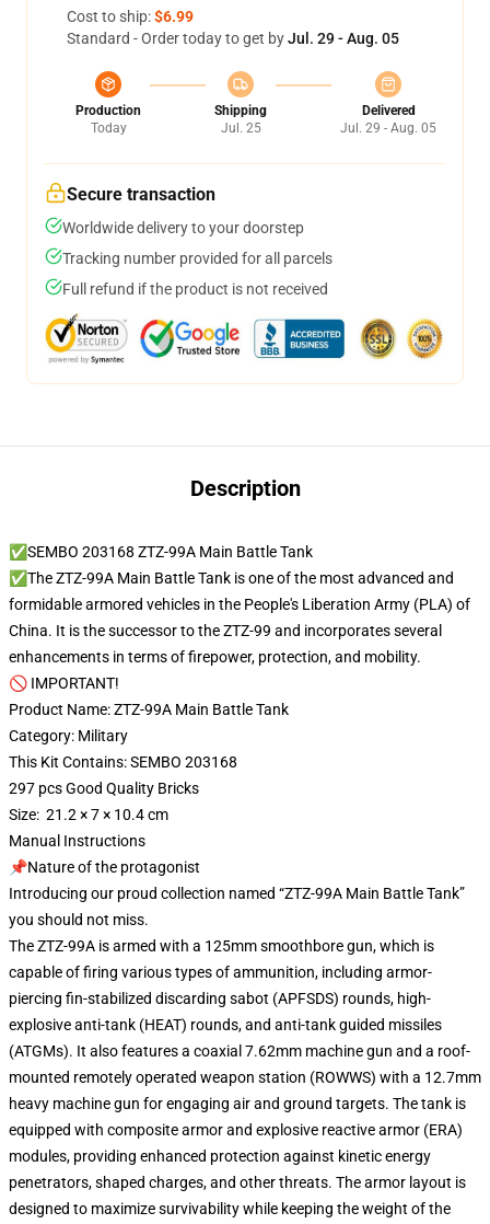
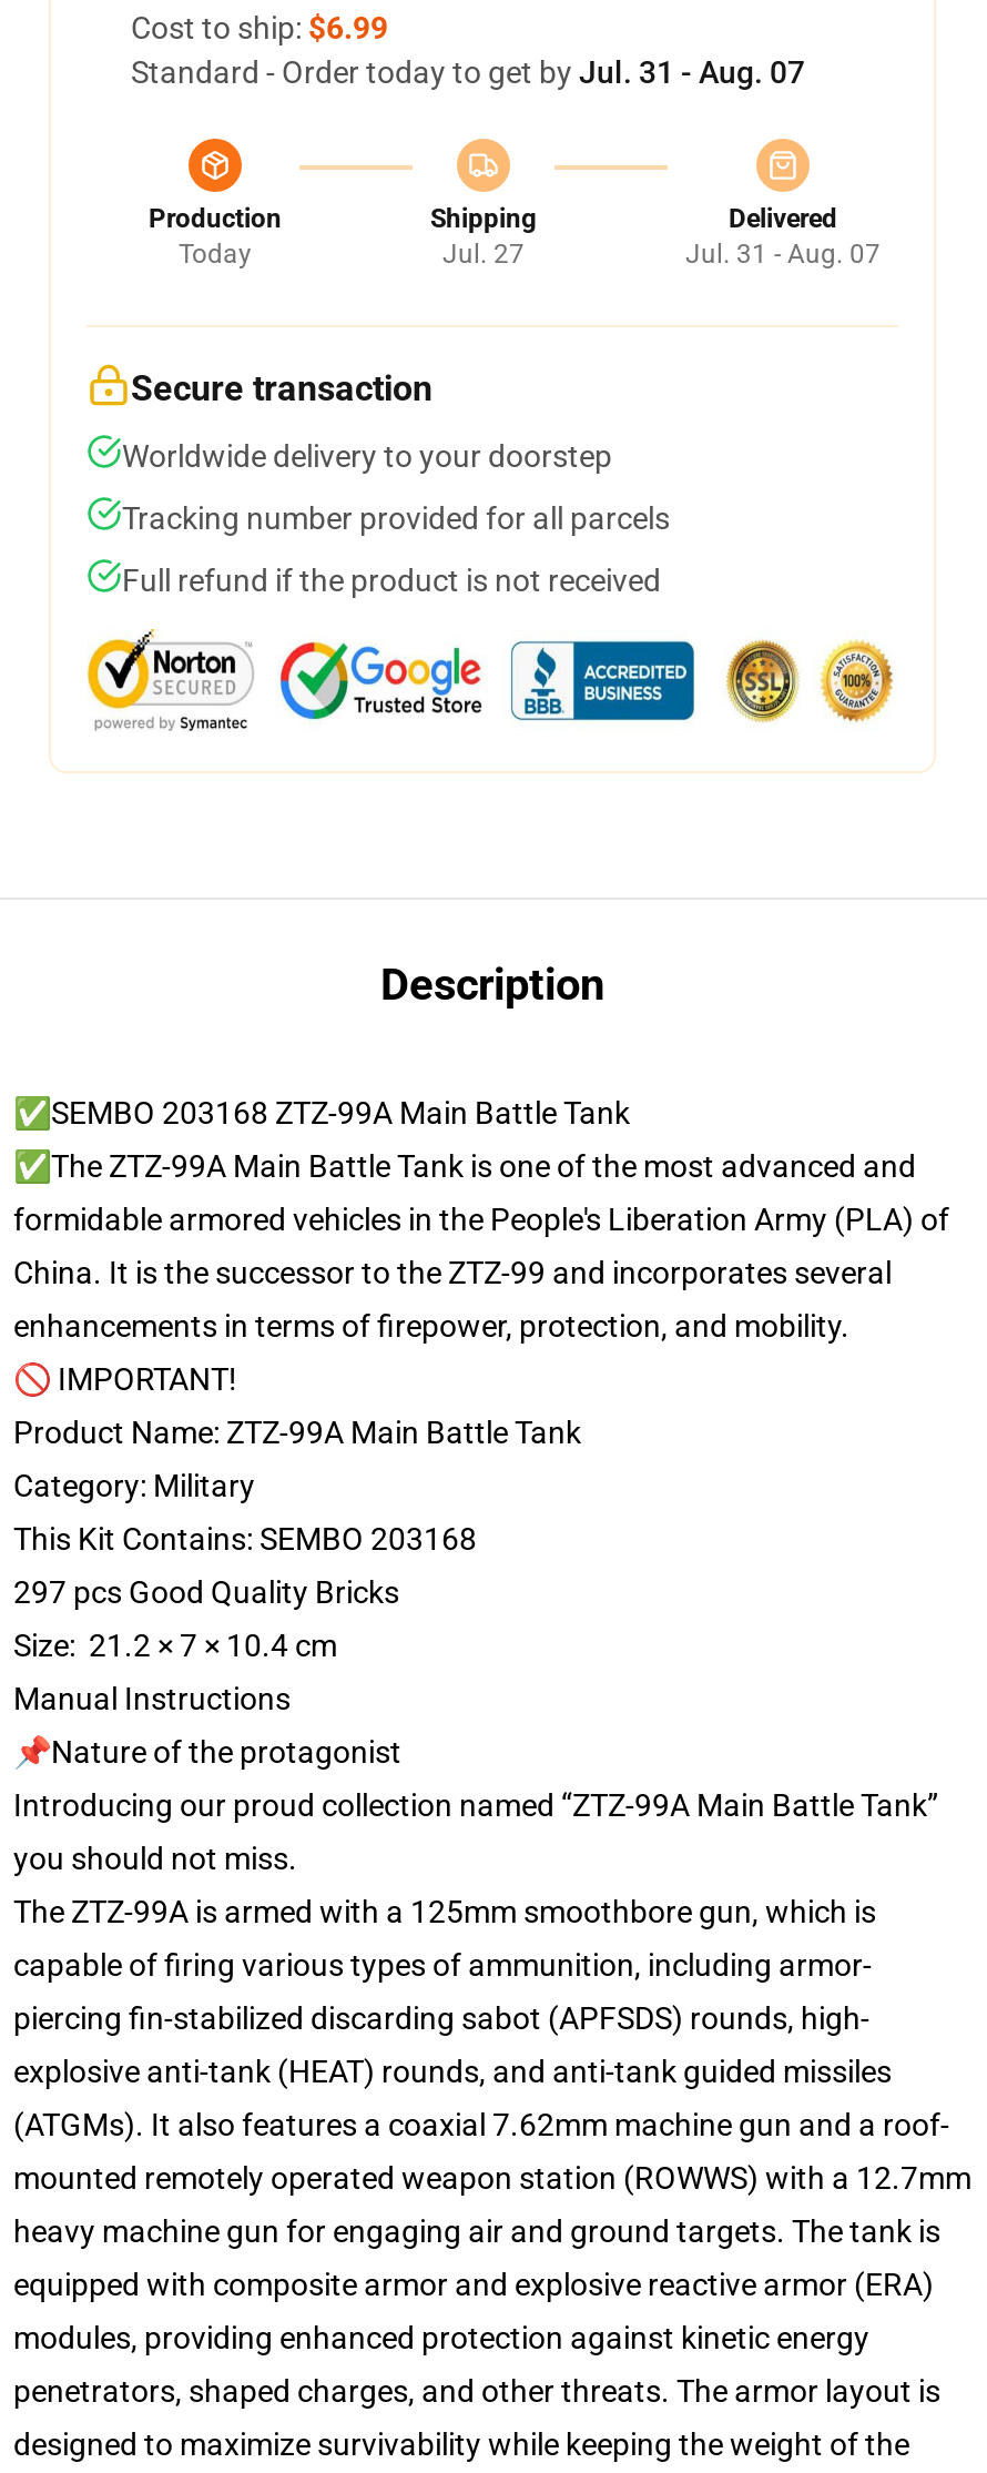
- Standard - Order today to get by Jul. 29 - Aug. 05
+ Standard - Order today to get by Jul. 31 - Aug. 07

- Jul. 25
+ Jul. 27

- Jul. 29 - Aug. 05
+ Jul. 31 - Aug. 07
